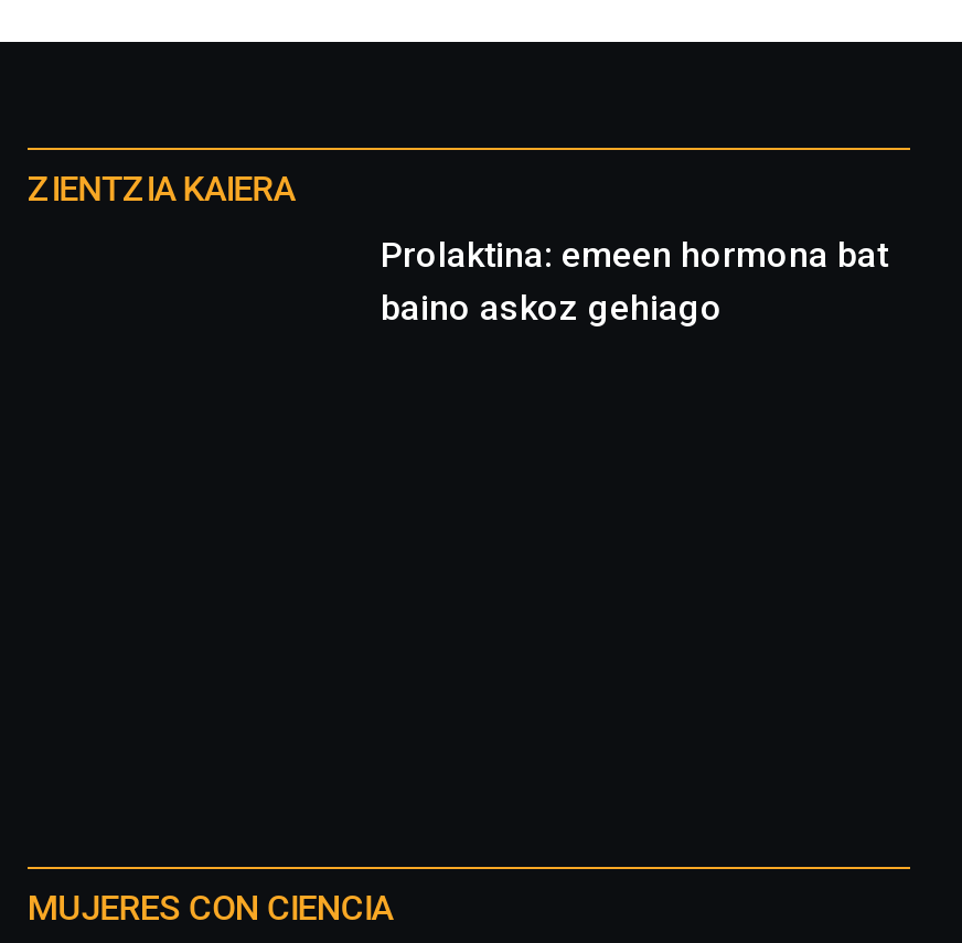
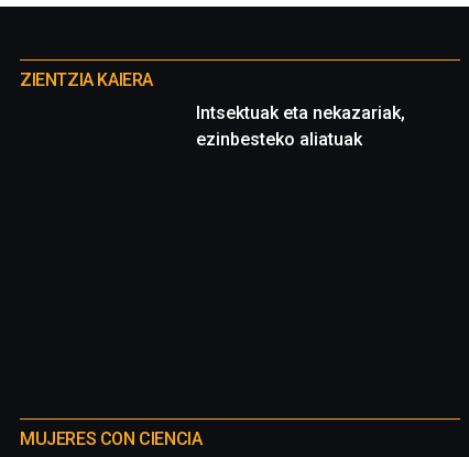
- Prolaktina: emeen hormona bat
- baino askoz gehiago
+ Intsektuak eta nekazariak,
+ ezinbesteko aliatuak
